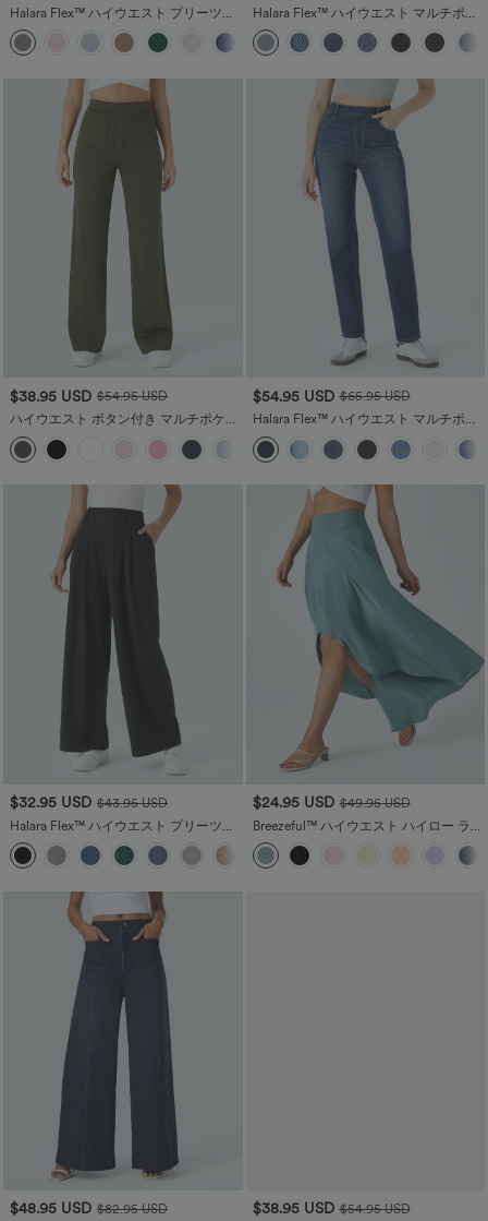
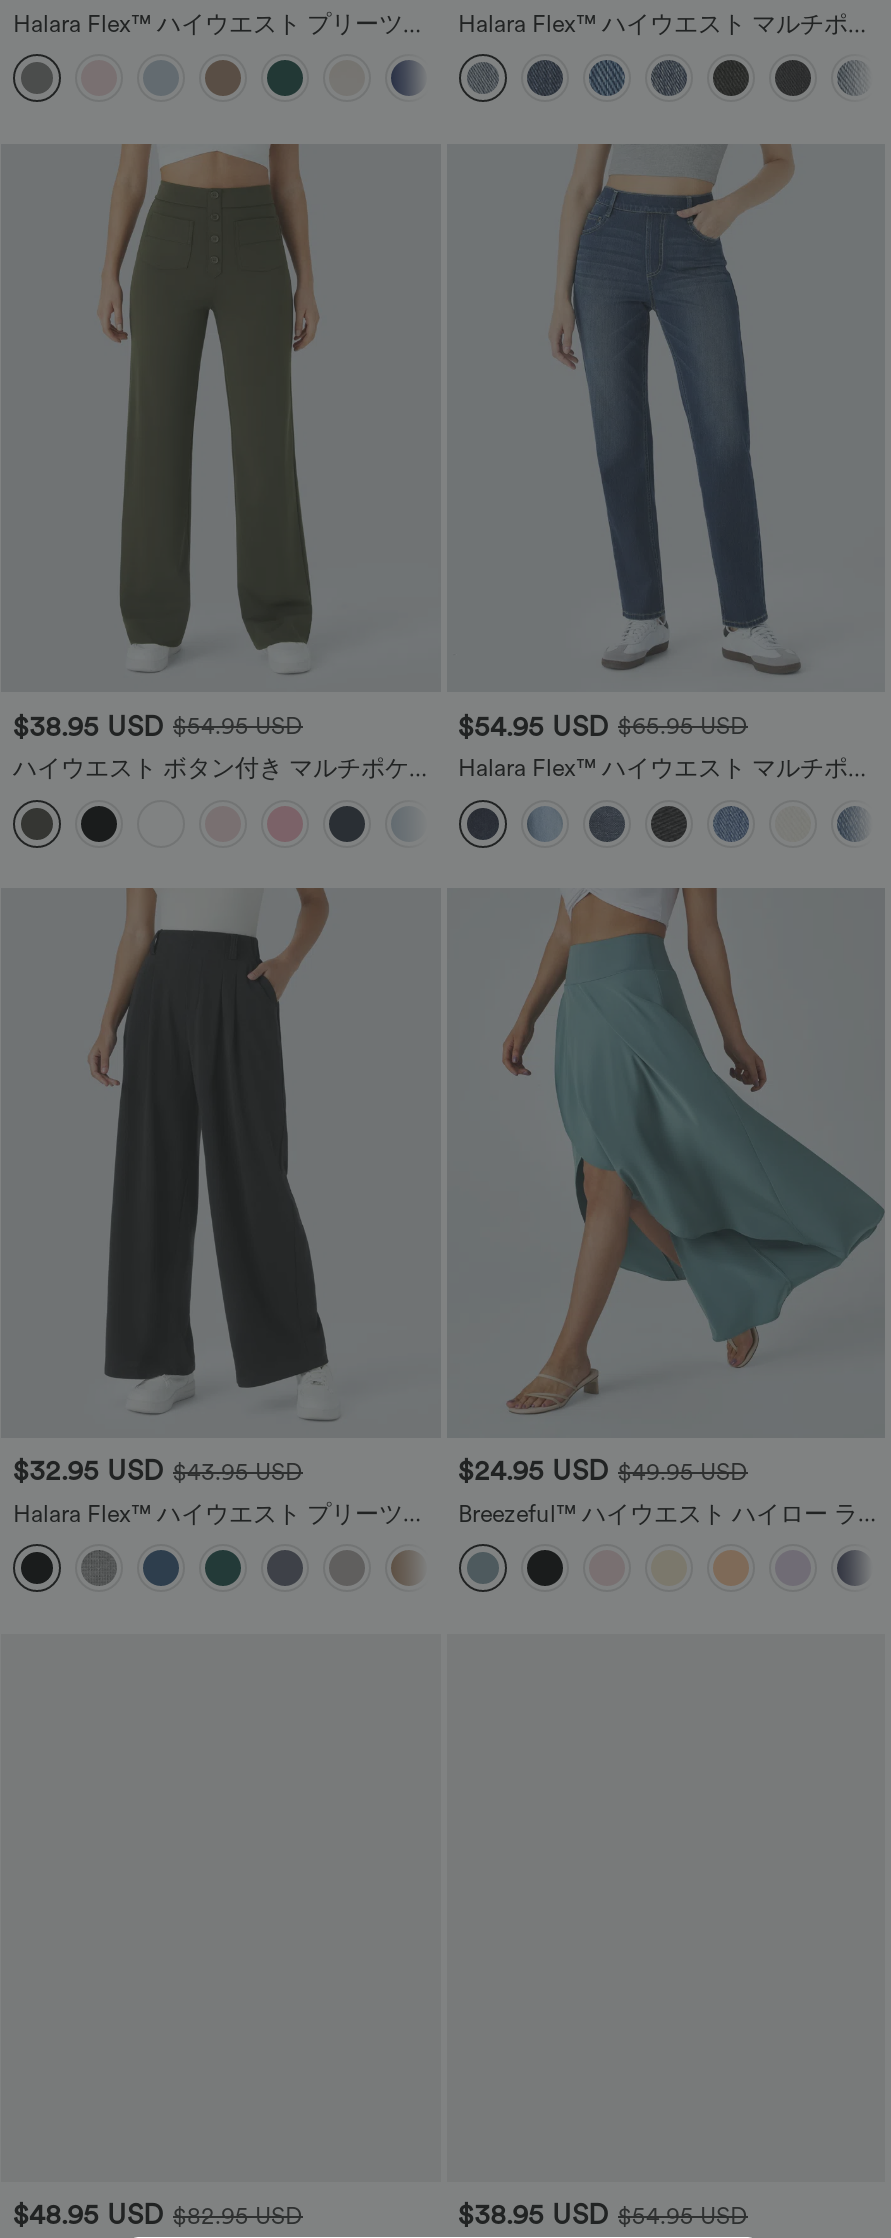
- [image]
